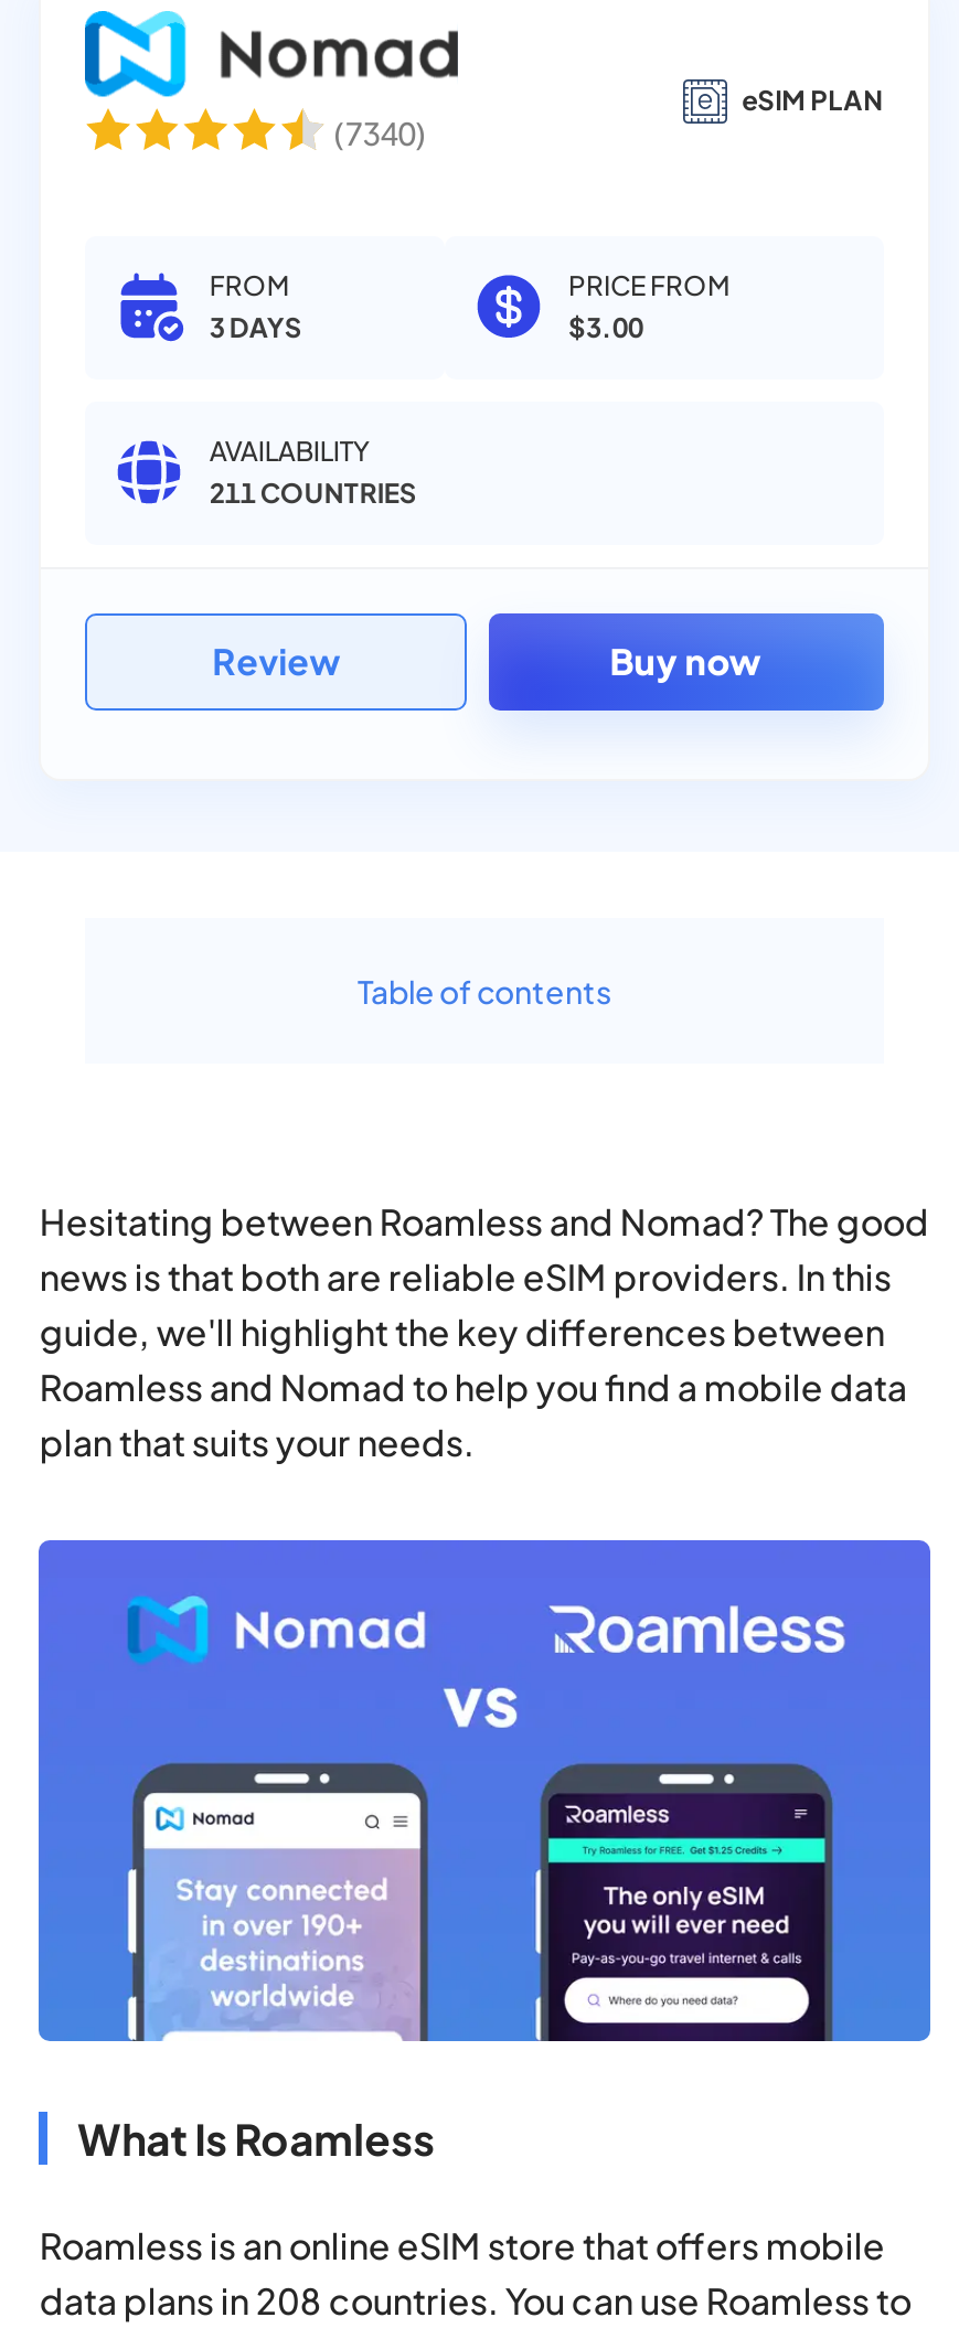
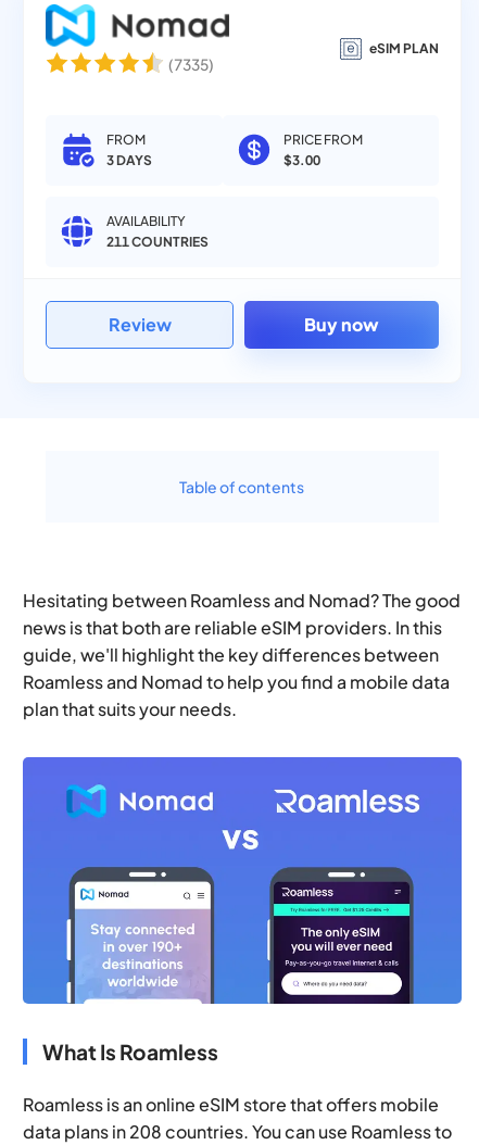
- (7340)
+ (7335)
